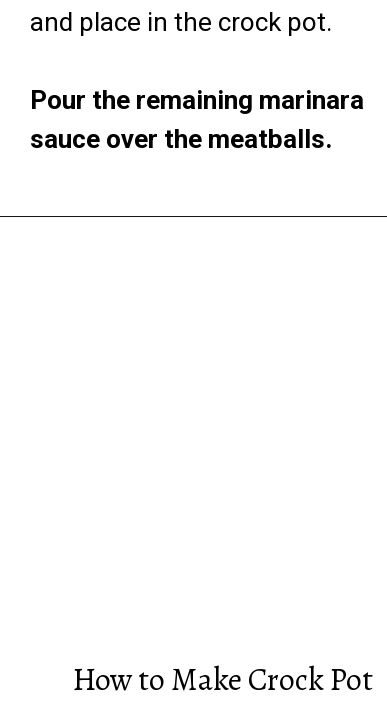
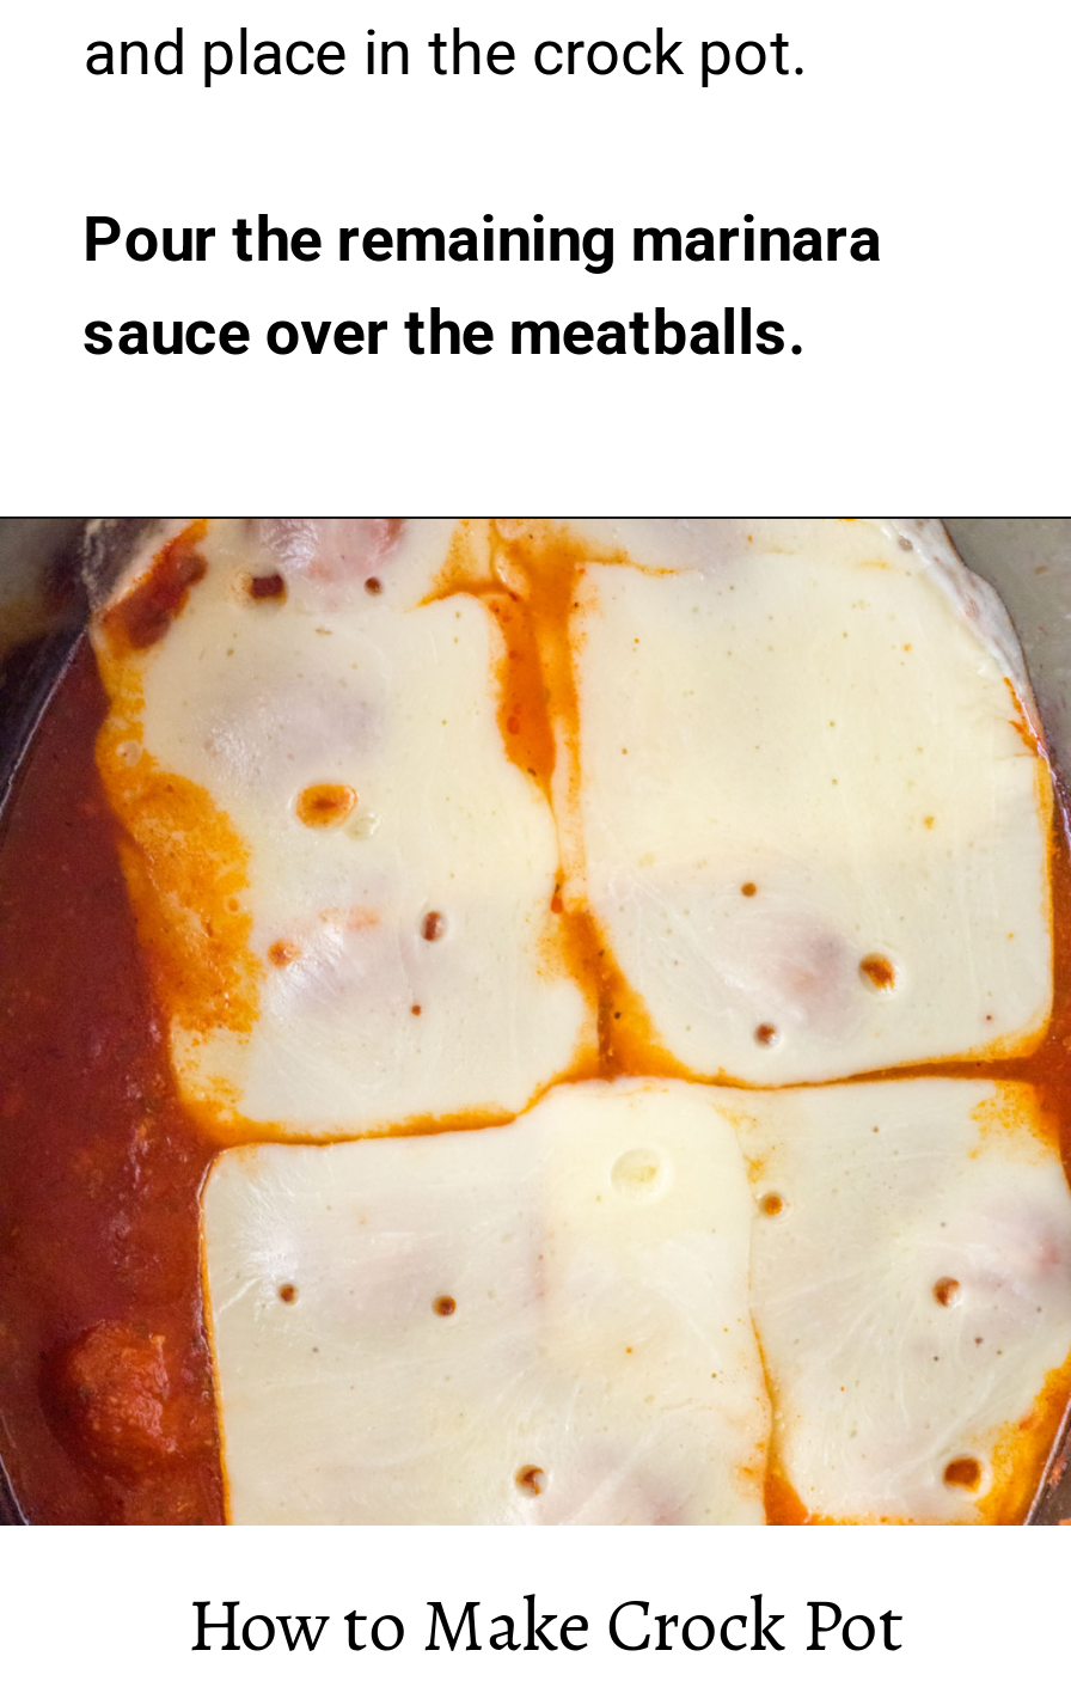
+ [image]
